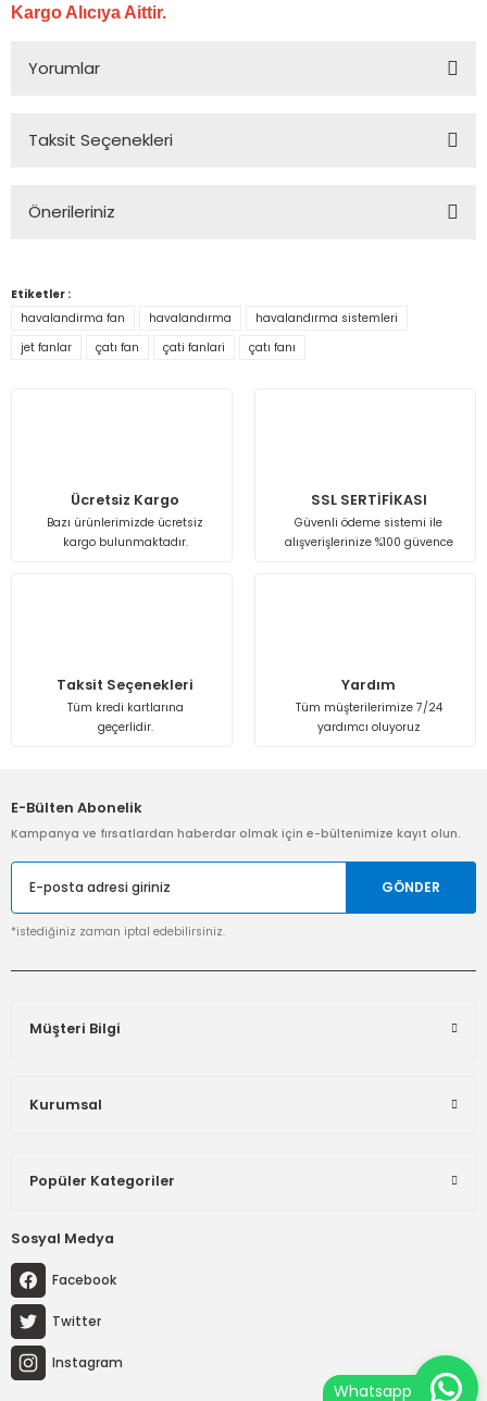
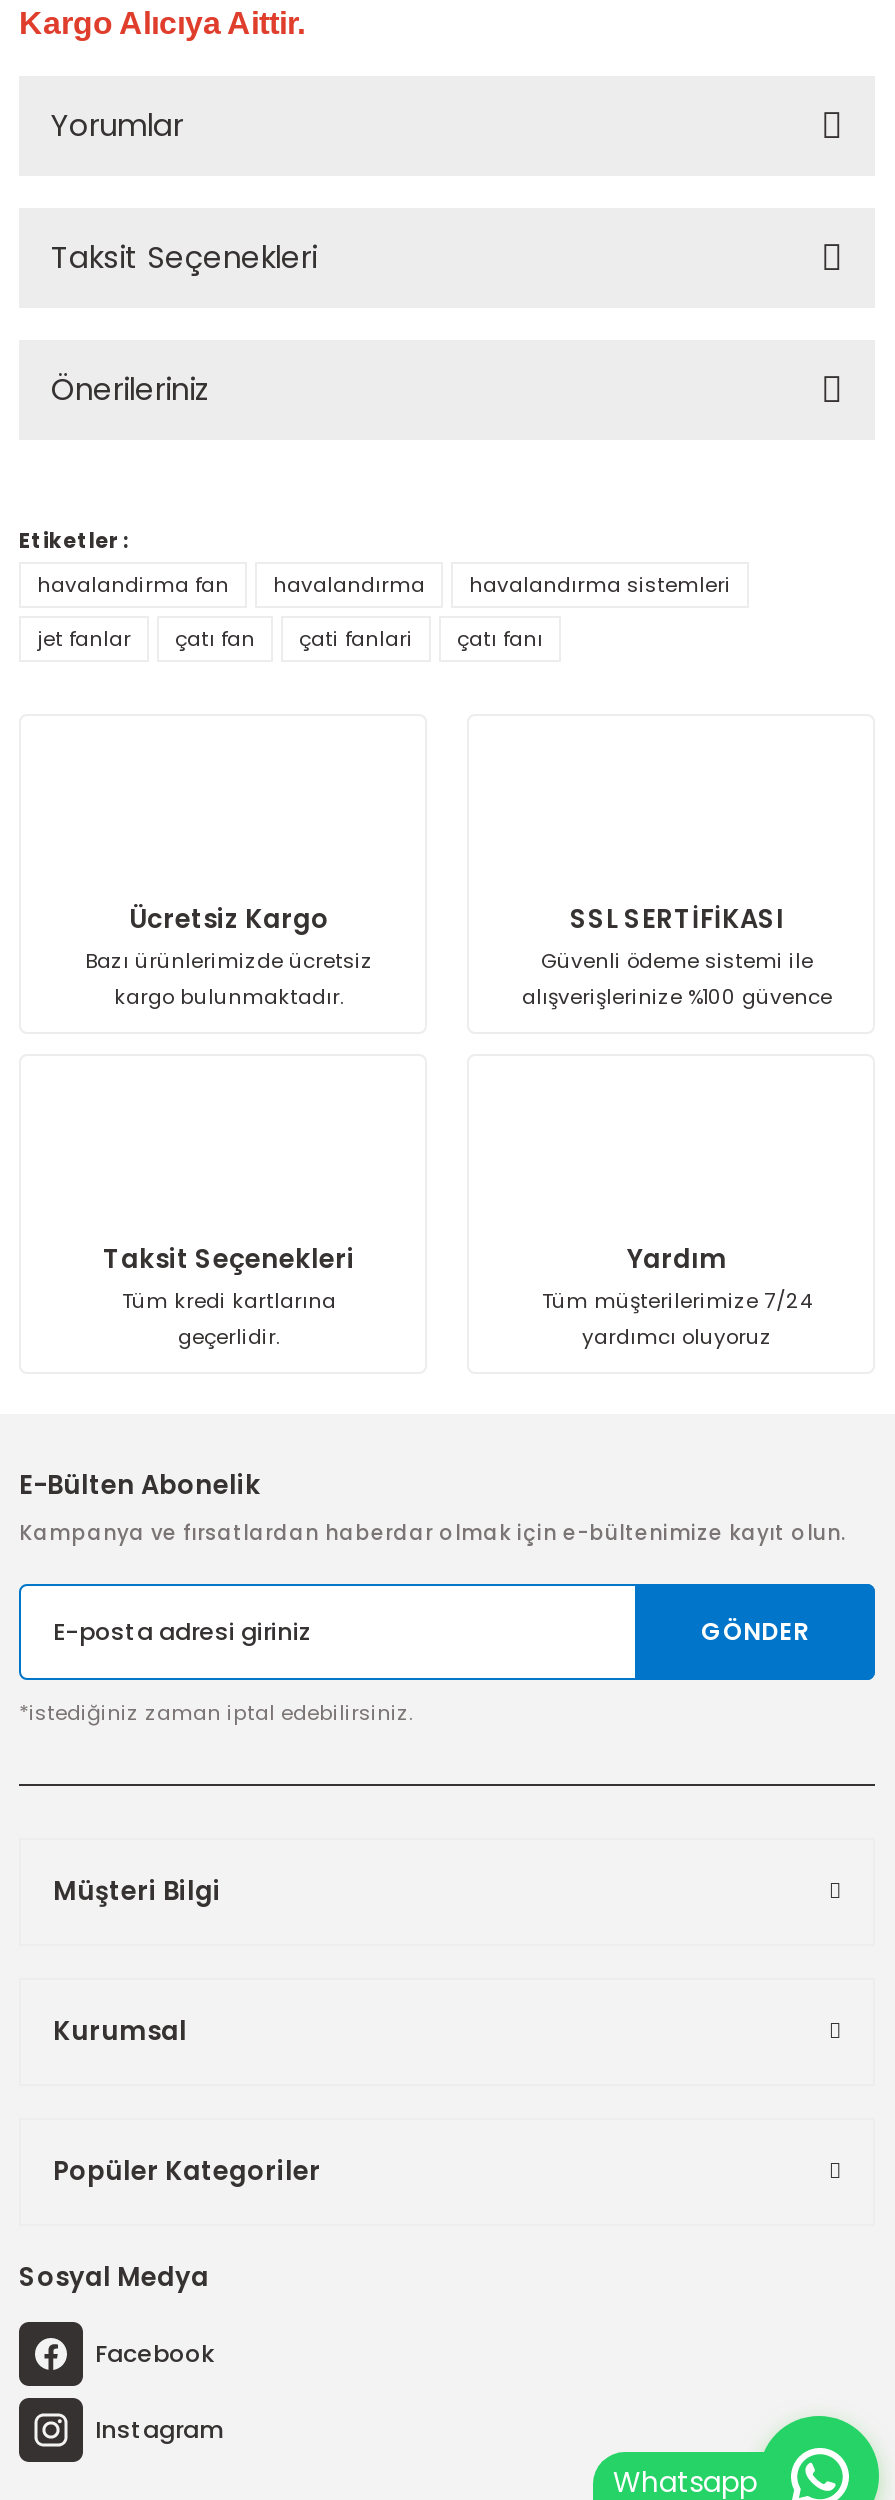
- Twitter
